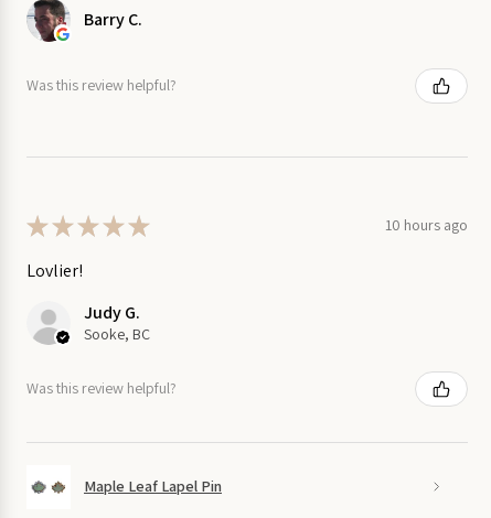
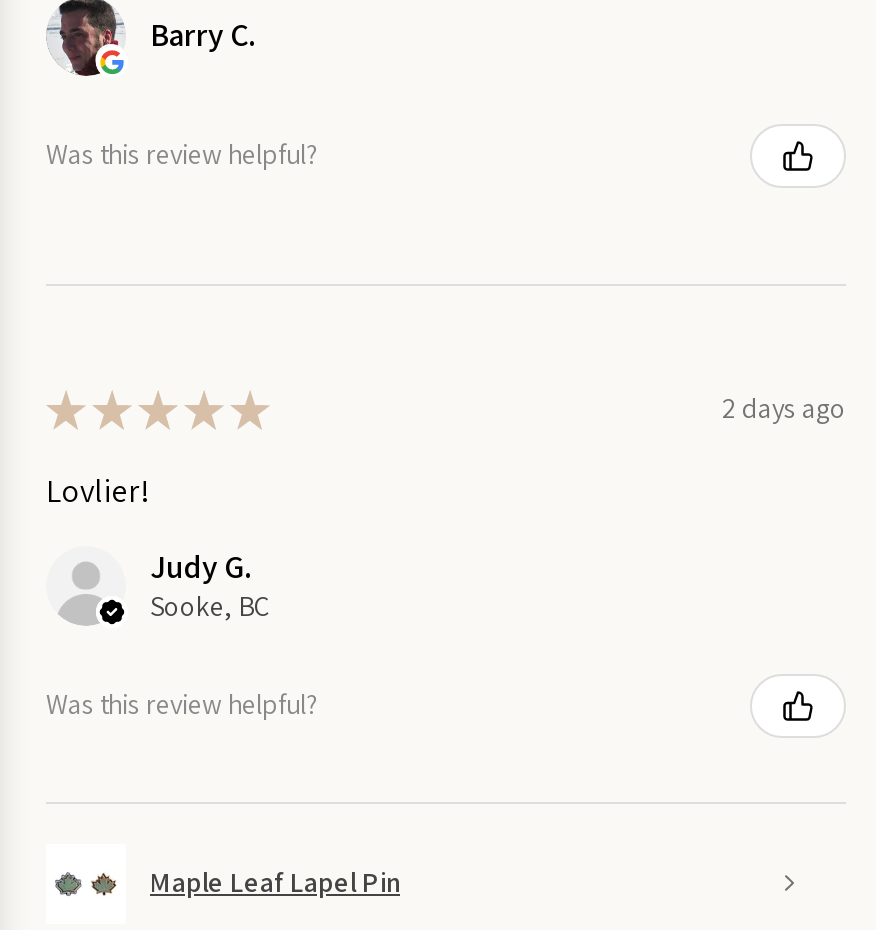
- 10 hours ago
+ 2 days ago
